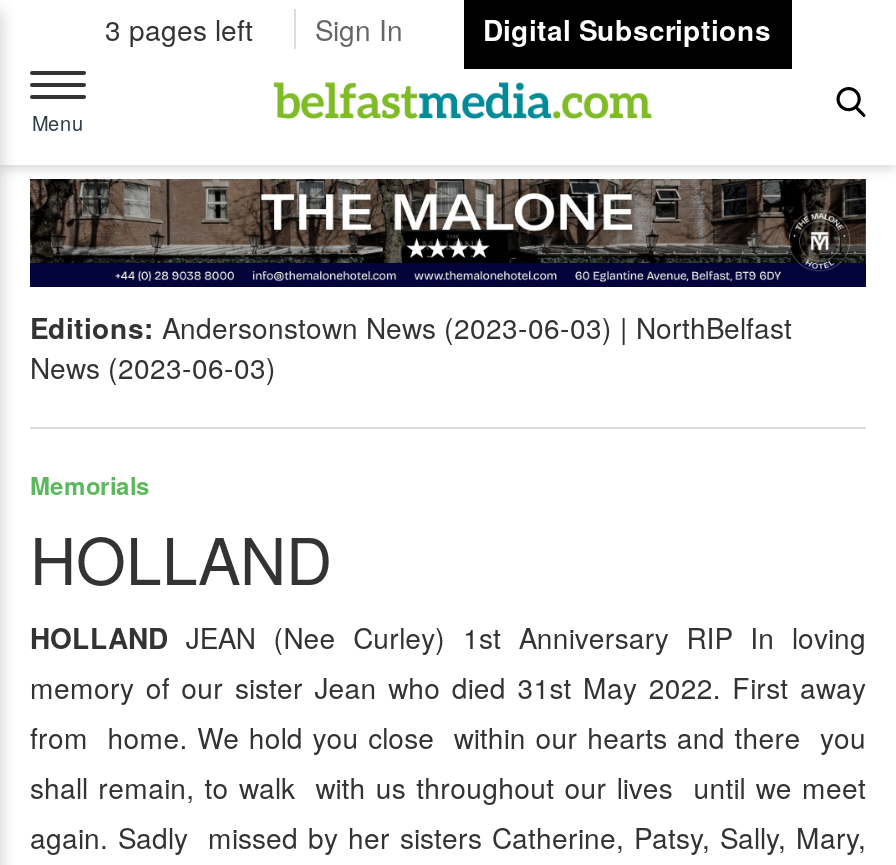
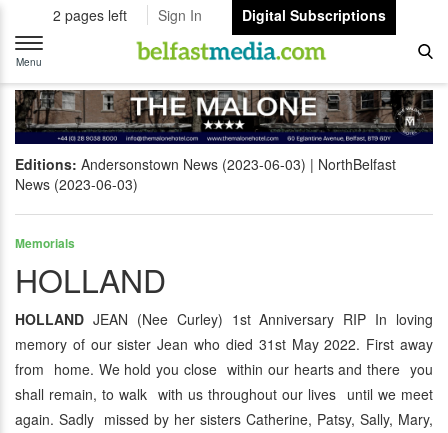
- 3 pages left Sign In Digital Subscriptions
+ 2 pages left Sign In Digital Subscriptions
